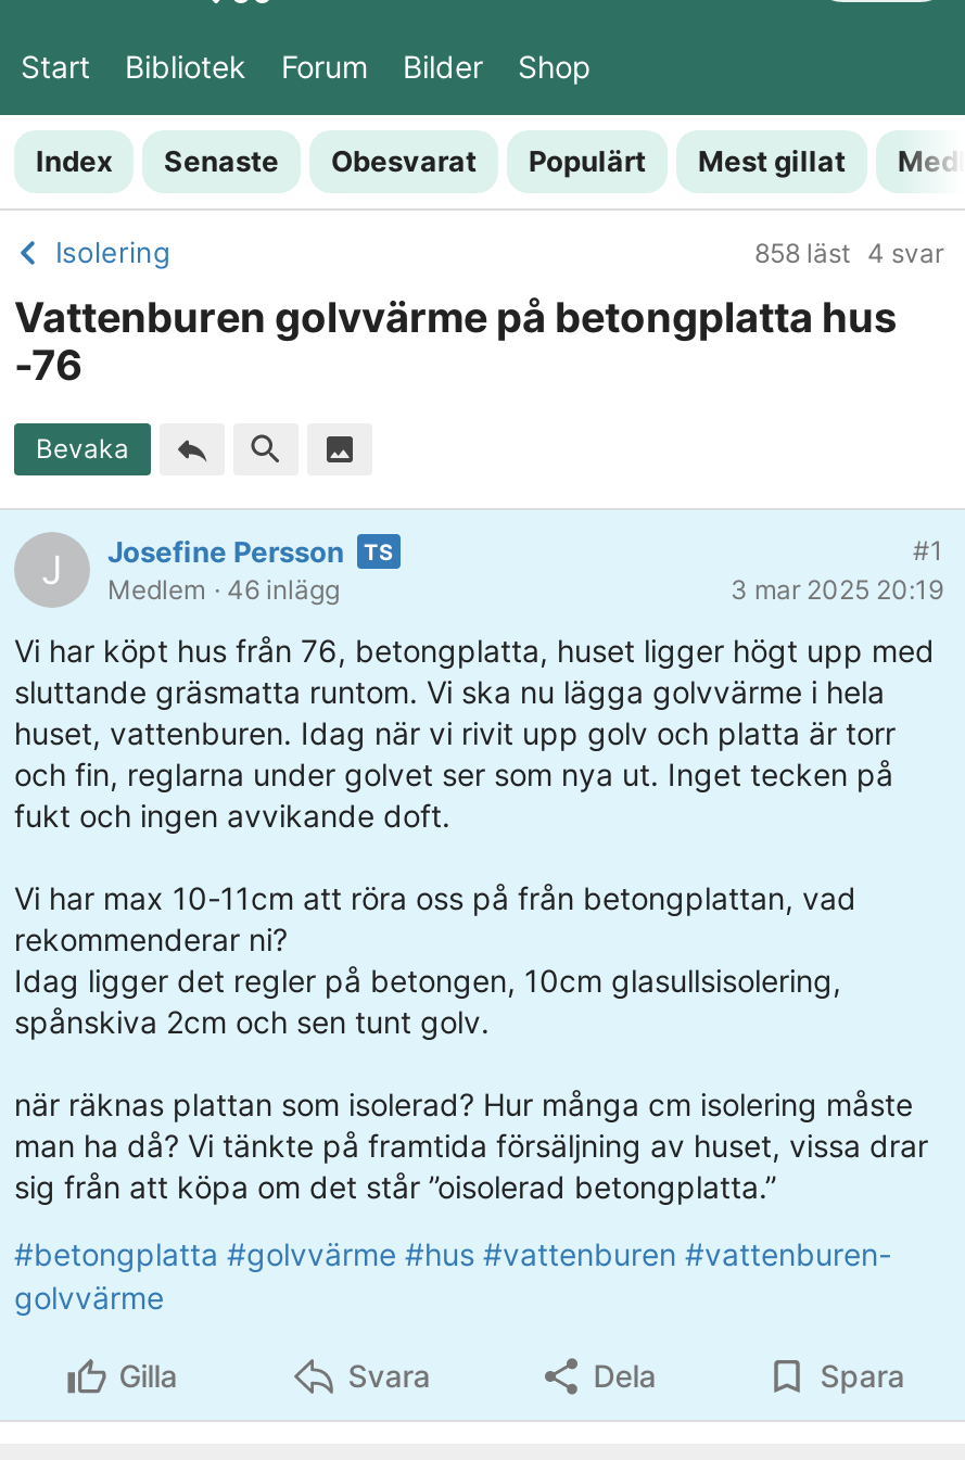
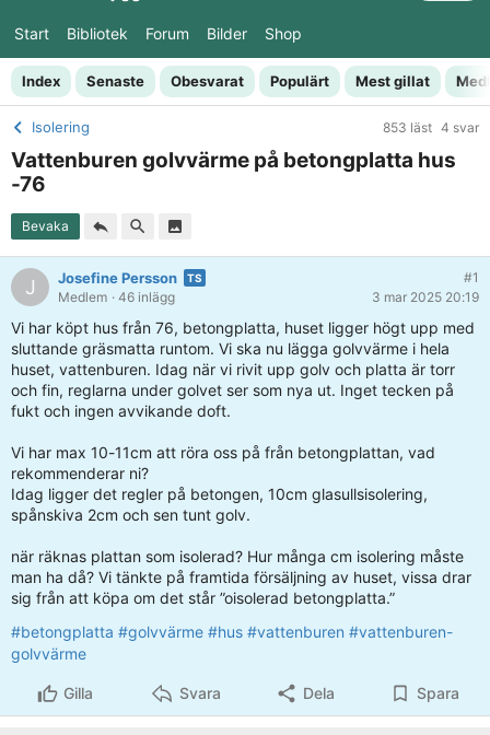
- 858 läst 4 svar
+ 853 läst 4 svar
